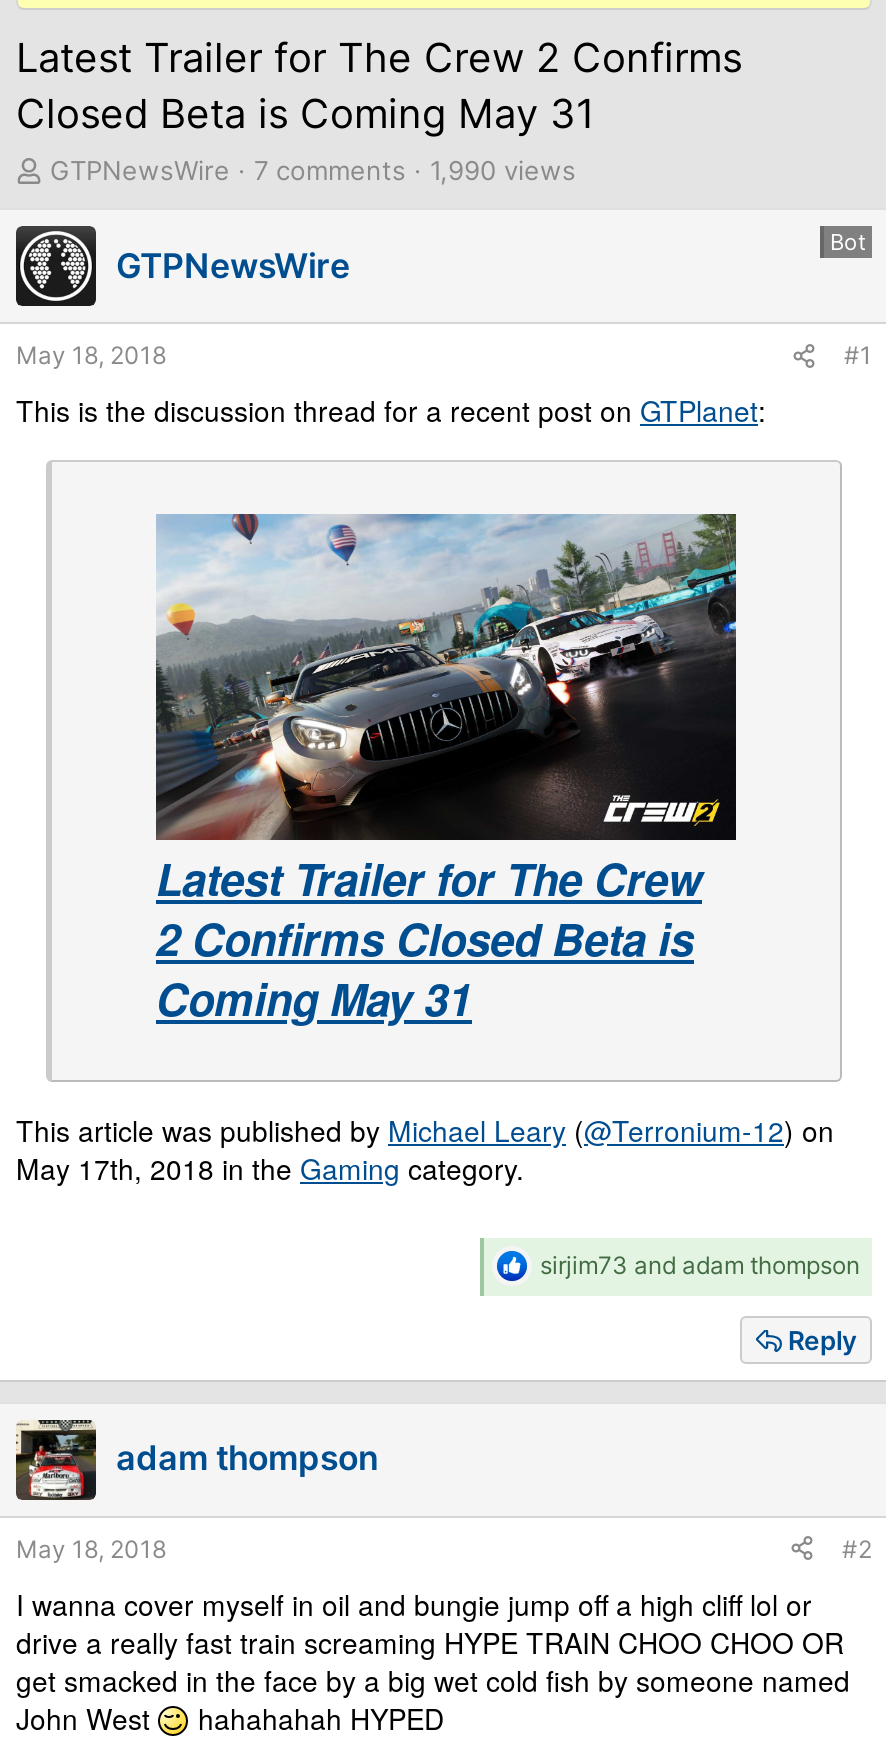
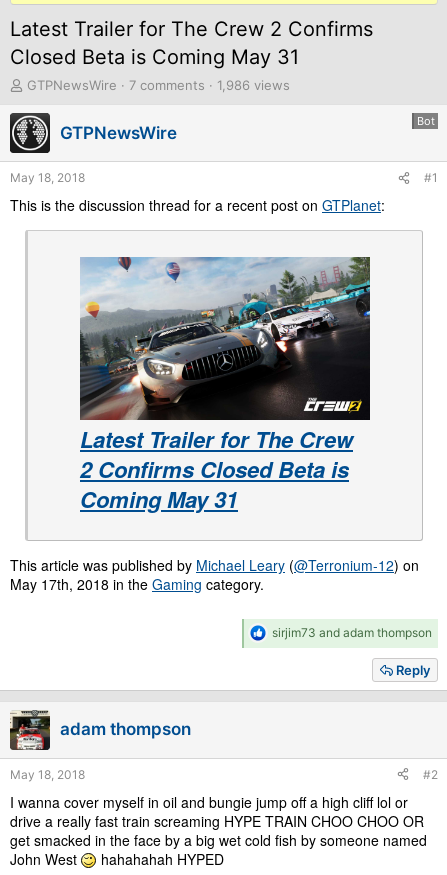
- 7 comments 1,990 views
+ 7 comments 1,986 views
